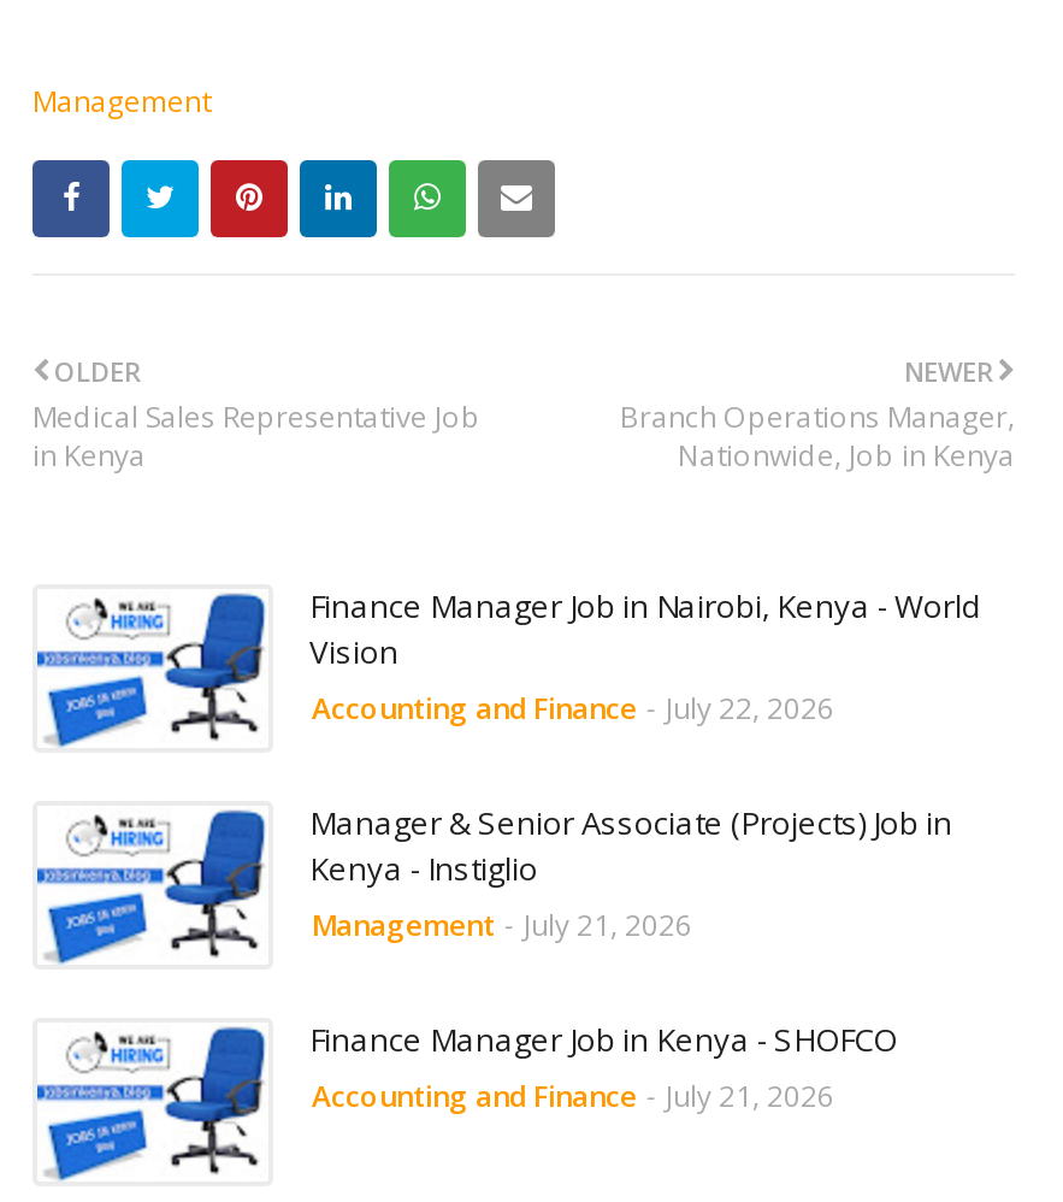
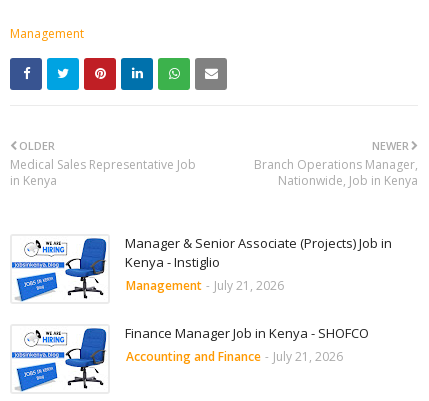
- Finance Manager Job in Nairobi, Kenya - World
- Vision
- Accounting and Finance - July 22, 2026
